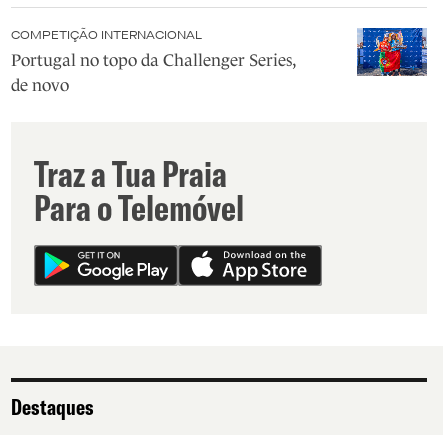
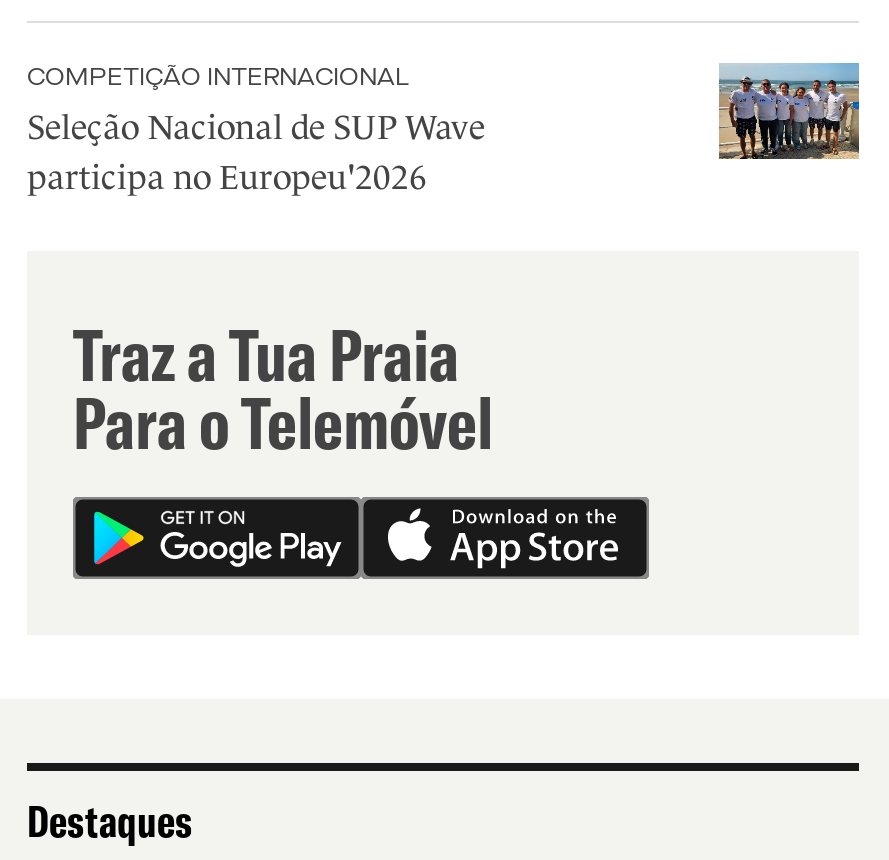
- [image]
+ [image]

- Portugal no topo da Challenger Series,
- de novo
+ Seleção Nacional de SUP Wave
+ participa no Europeu'2026
